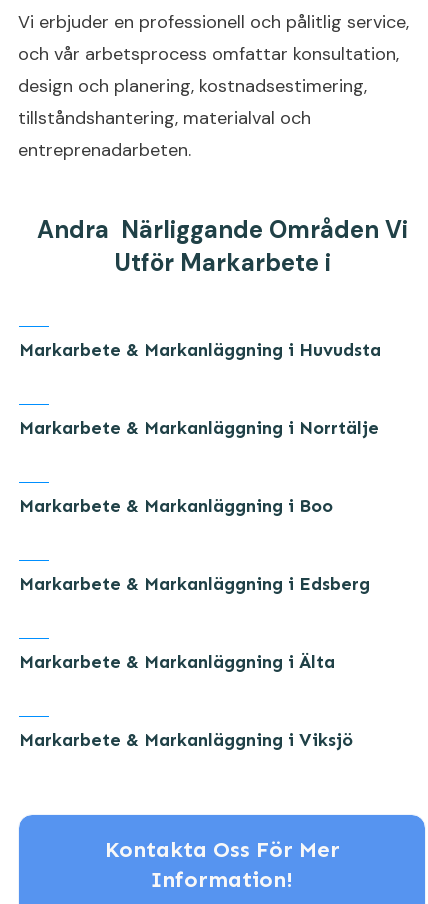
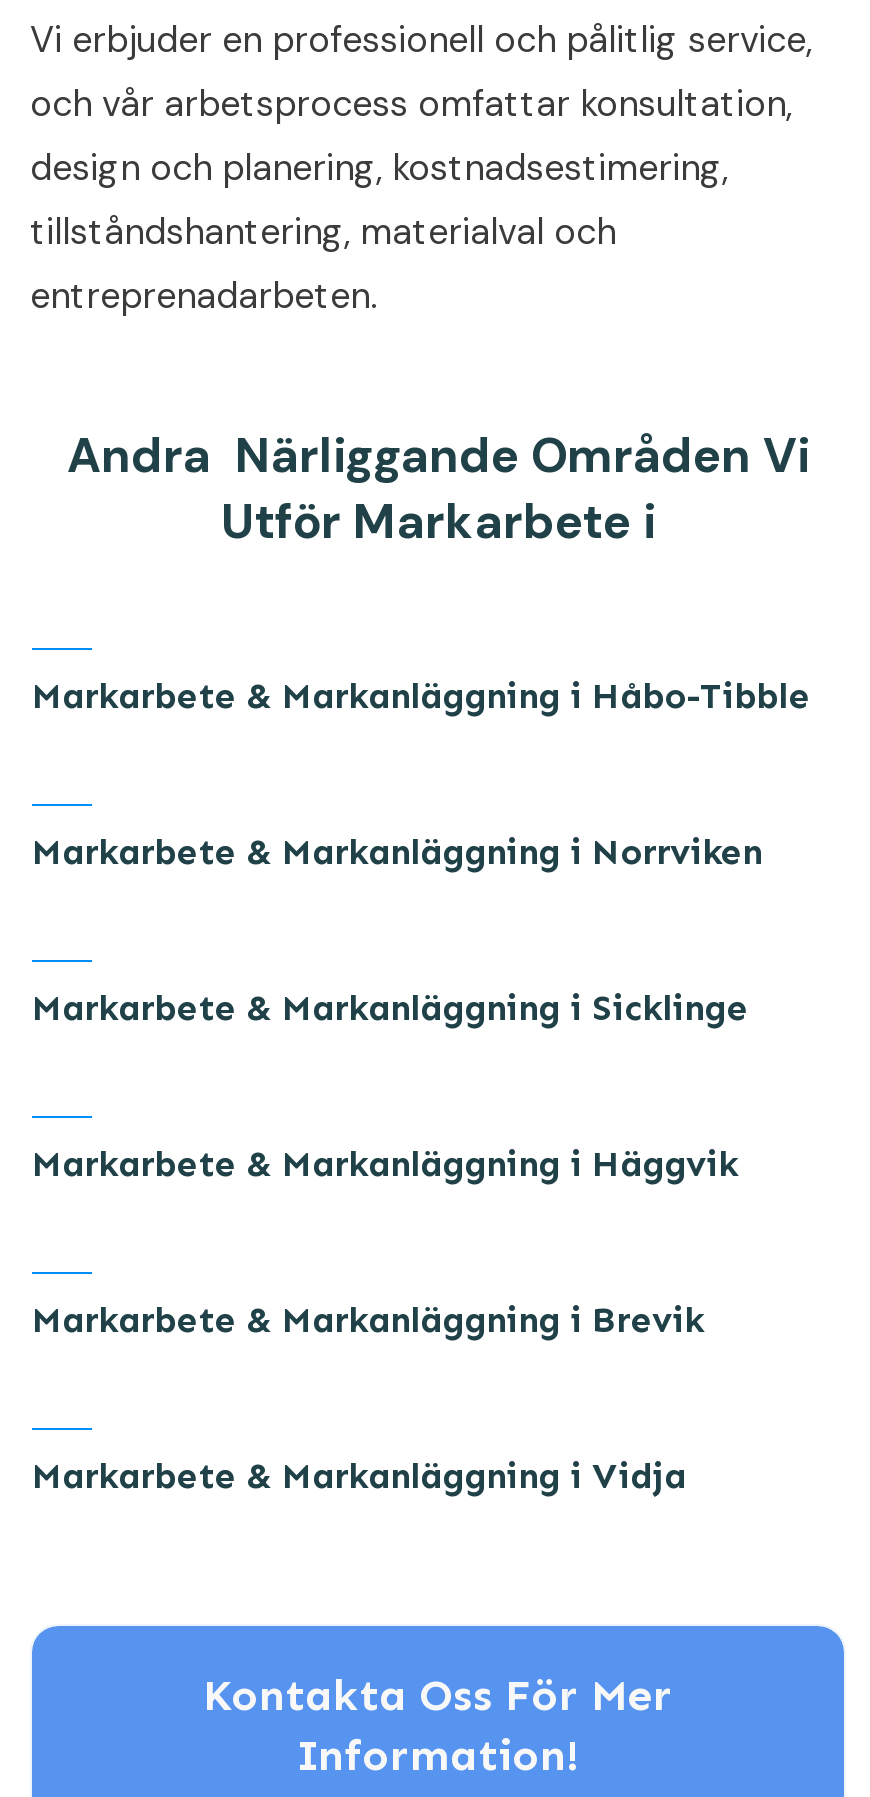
- Markarbete & Markanläggning i Huvudsta
+ Markarbete & Markanläggning i Håbo-Tibble

- Markarbete & Markanläggning i Norrtälje
+ Markarbete & Markanläggning i Norrviken

- Markarbete & Markanläggning i Boo
+ Markarbete & Markanläggning i Sicklinge

- Markarbete & Markanläggning i Edsberg
+ Markarbete & Markanläggning i Häggvik

- Markarbete & Markanläggning i Älta
+ Markarbete & Markanläggning i Brevik

- Markarbete & Markanläggning i Viksjö
+ Markarbete & Markanläggning i Vidja
